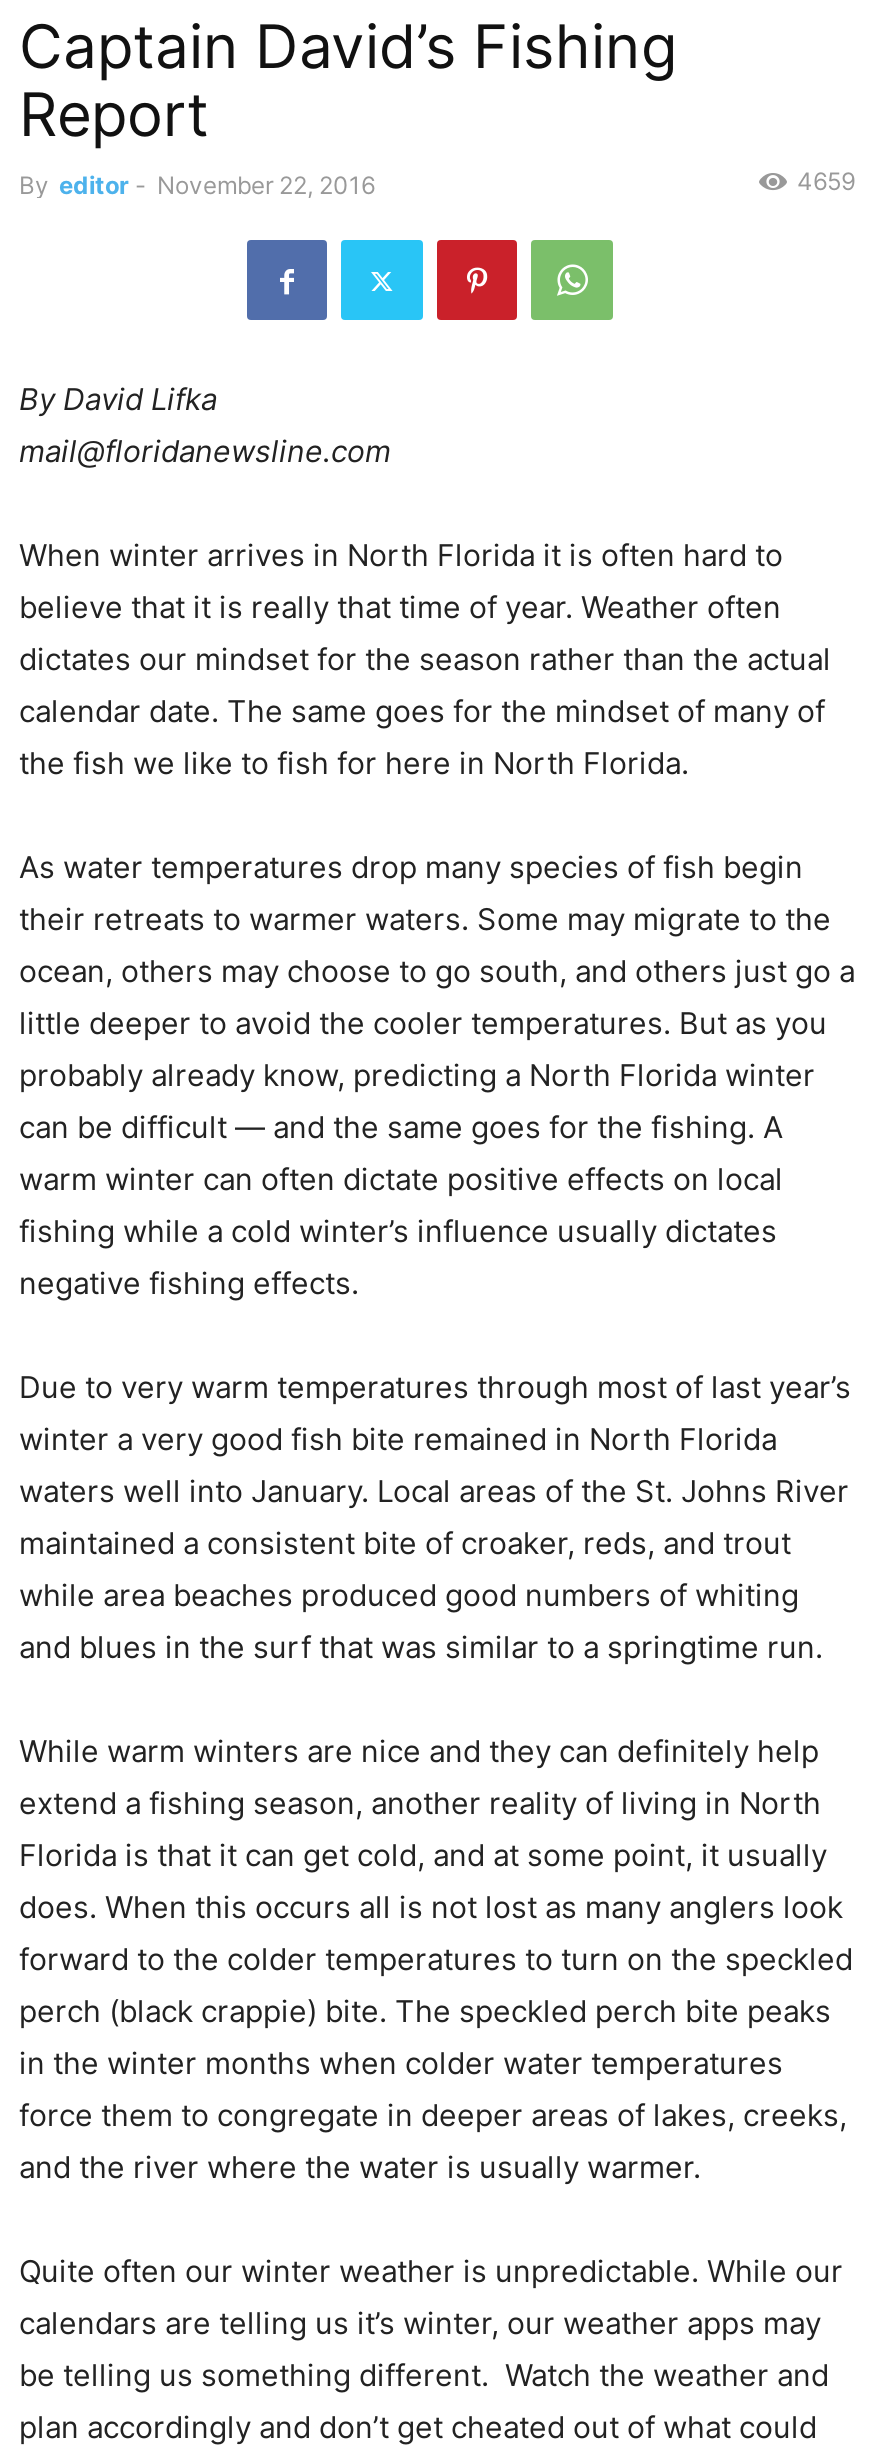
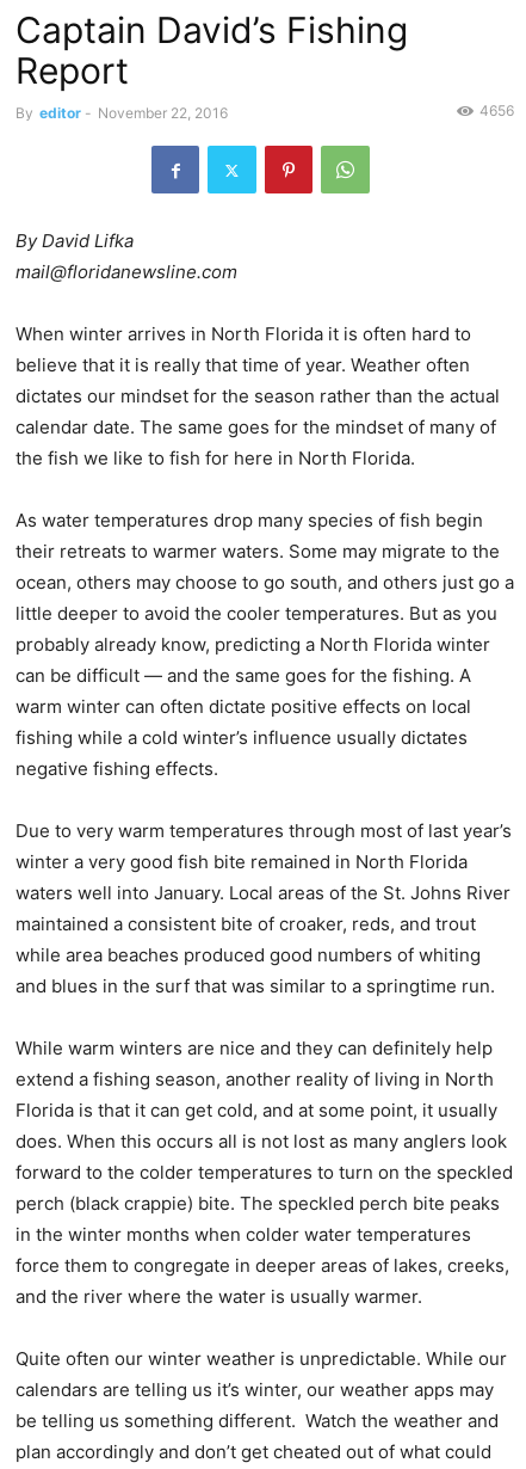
- 4659
+ 4656
